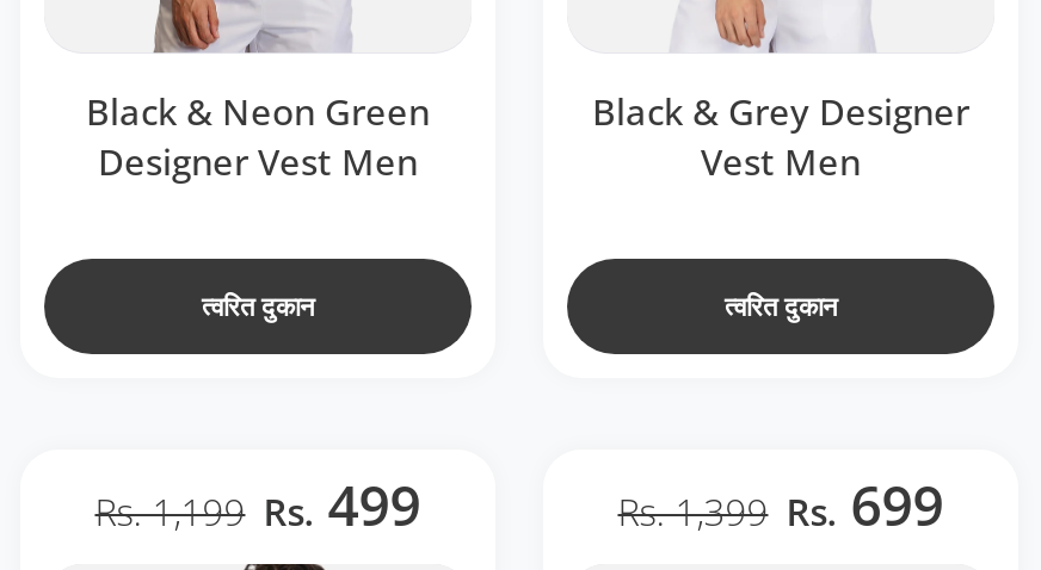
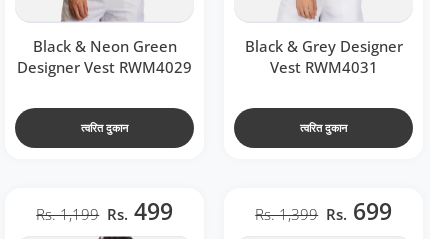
- Designer Vest Men
+ Designer Vest RWM4029

- Vest Men
+ Vest RWM4031
